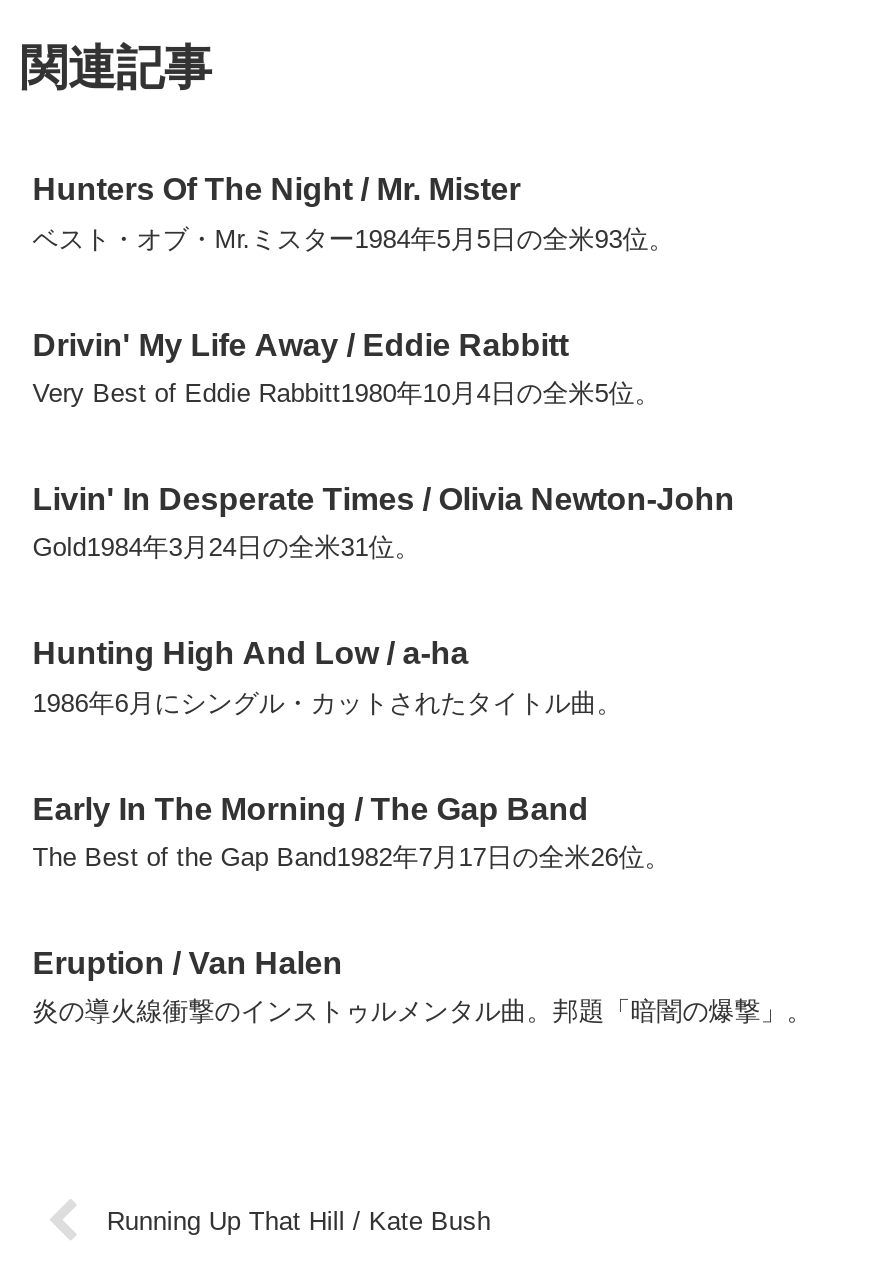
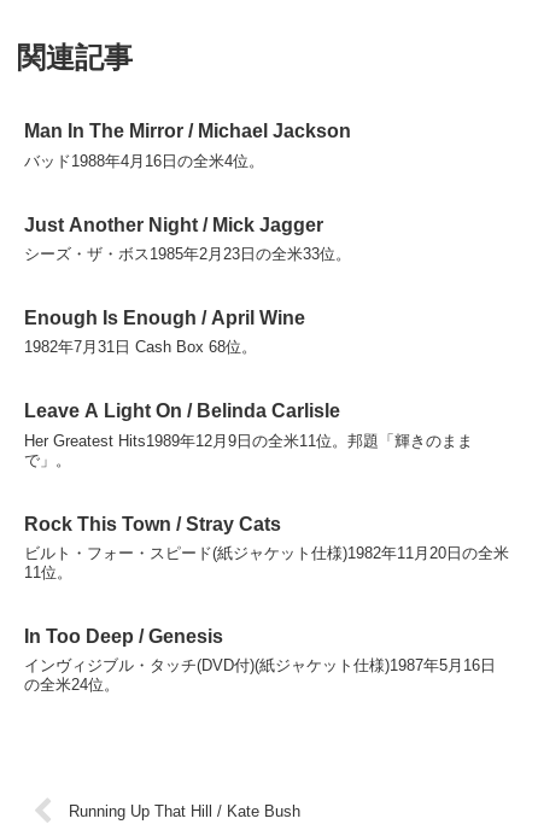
- Hunters Of The Night / Mr. Mister
+ Man In The Mirror / Michael Jackson

- ベスト・オブ・Mr.ミスター1984年5月5日の全米93位。
+ バッド1988年4月16日の全米4位。

- Drivin' My Life Away / Eddie Rabbitt
+ Just Another Night / Mick Jagger

- Very Best of Eddie Rabbitt1980年10月4日の全米5位。
+ シーズ・ザ・ボス1985年2月23日の全米33位。

- Livin' In Desperate Times / Olivia Newton-John
+ Enough Is Enough / April Wine

- Gold1984年3月24日の全米31位。
+ 1982年7月31日 Cash Box 68位。

- Hunting High And Low / a-ha
+ Leave A Light On / Belinda Carlisle

- 1986年6月にシングル・カットされたタイトル曲。
+ Her Greatest Hits1989年12月9日の全米11位。邦題「輝きのまま
+ で」。

- Early In The Morning / The Gap Band
+ Rock This Town / Stray Cats

- The Best of the Gap Band1982年7月17日の全米26位。
+ ビルト・フォー・スピード(紙ジャケット仕様)1982年11月20日の全米
+ 11位。

- Eruption / Van Halen
+ In Too Deep / Genesis

- 炎の導火線衝撃のインストゥルメンタル曲。邦題「暗闇の爆撃」。
+ インヴィジブル・タッチ(DVD付)(紙ジャケット仕様)1987年5月16日
+ の全米24位。
